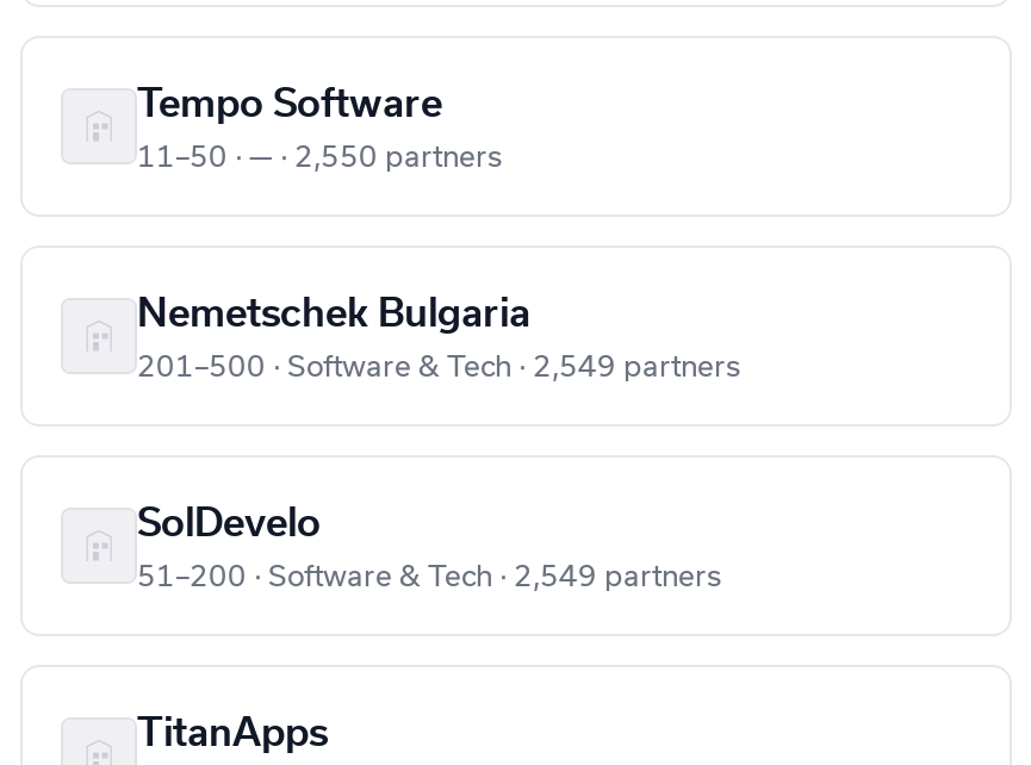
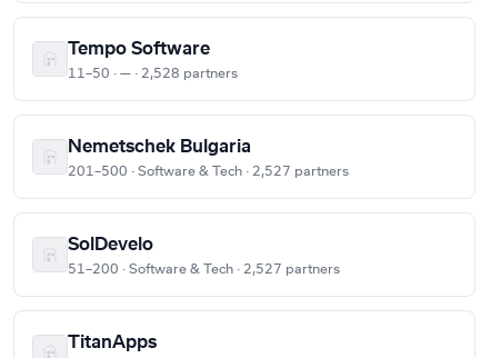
- 11–50 · — · 2,550 partners
+ 11–50 · — · 2,528 partners

- 201–500 · Software & Tech · 2,549 partners
+ 201–500 · Software & Tech · 2,527 partners

- 51–200 · Software & Tech · 2,549 partners
+ 51–200 · Software & Tech · 2,527 partners
